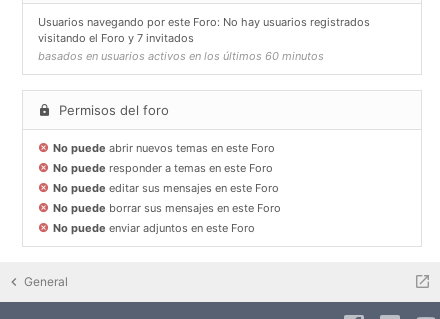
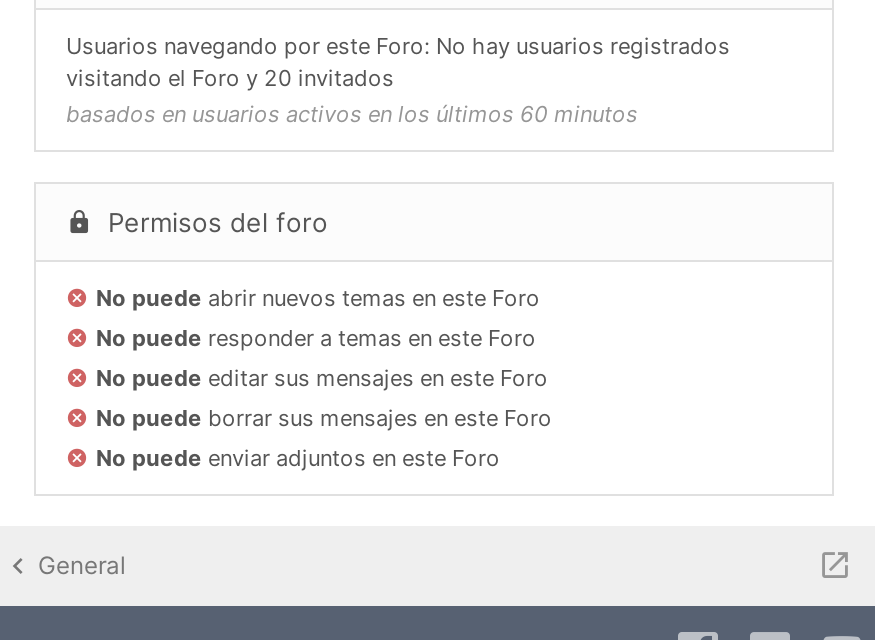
- visitando el Foro y 7 invitados
+ visitando el Foro y 20 invitados
